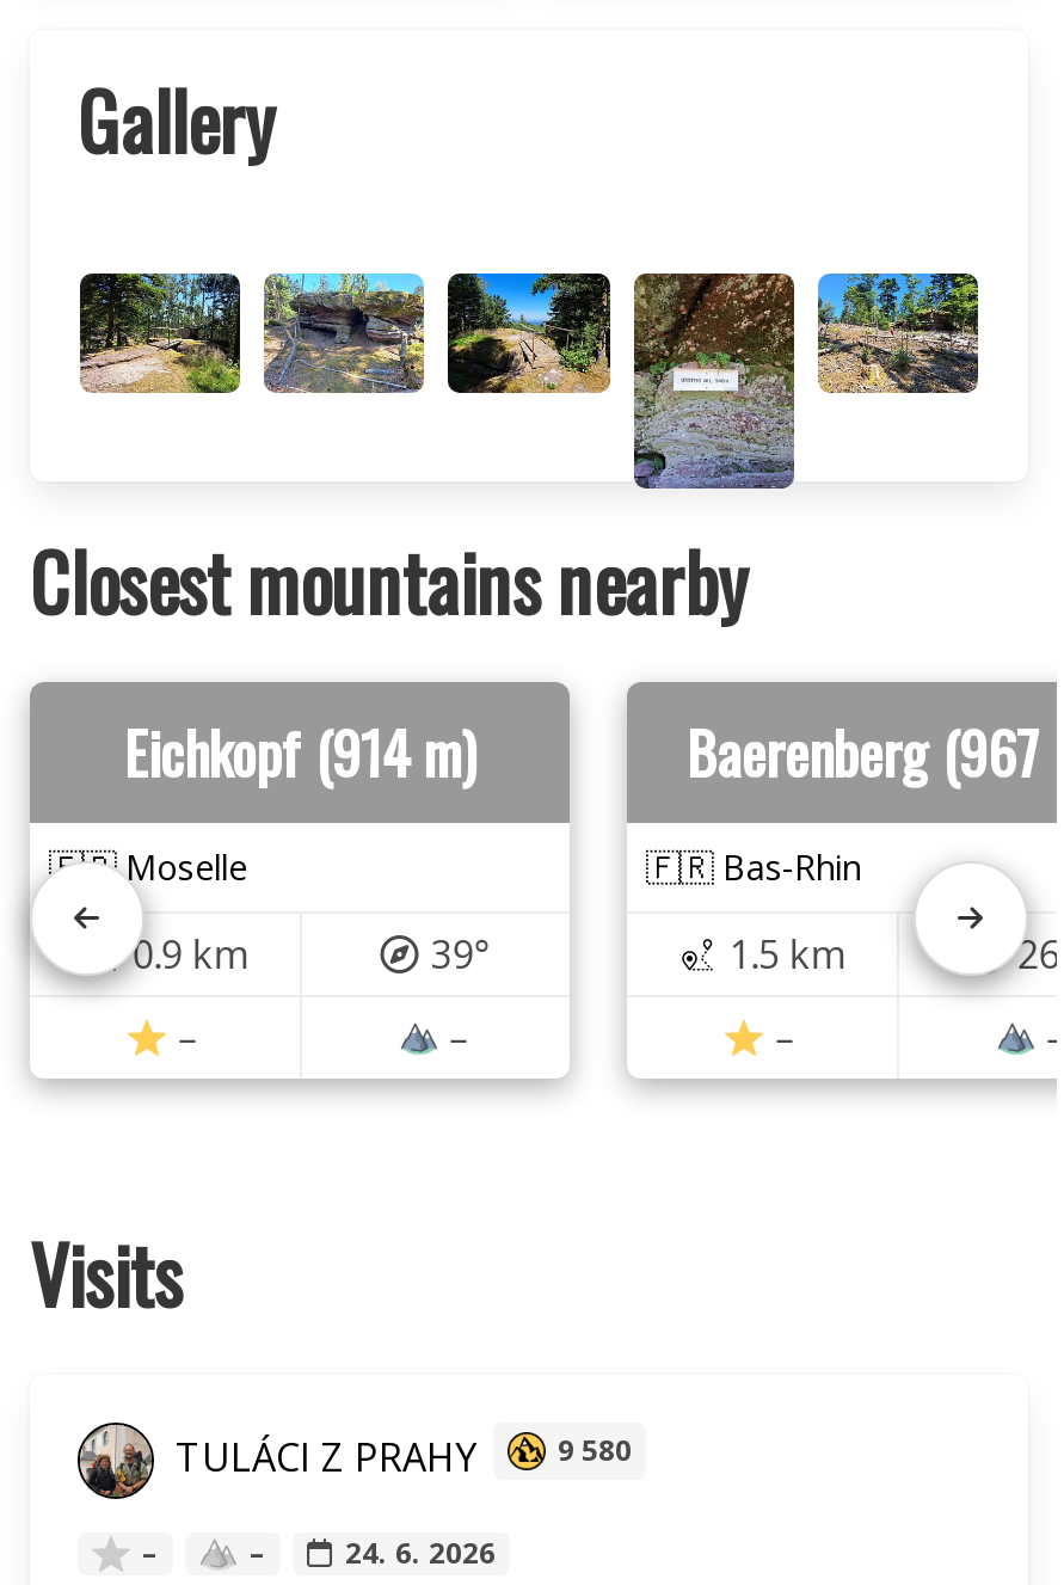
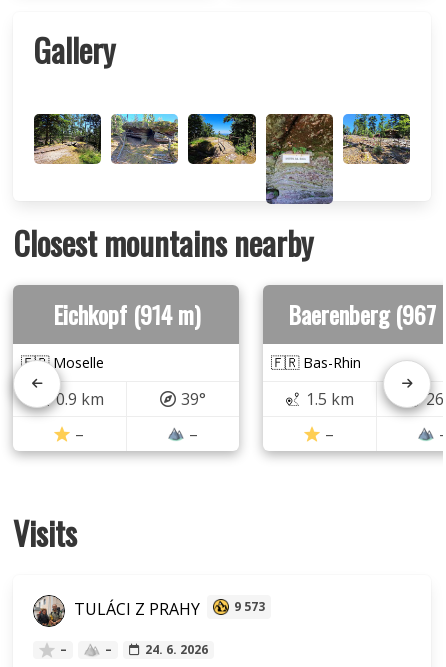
- TULÁCI Z PRAHY 9 580
+ TULÁCI Z PRAHY 9 573
